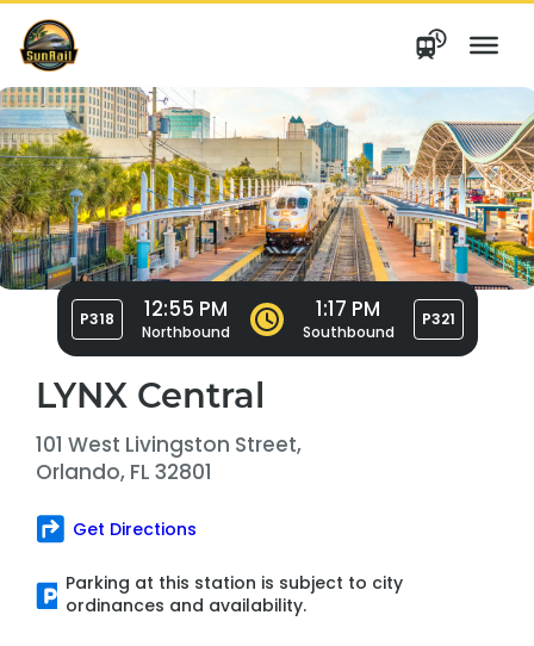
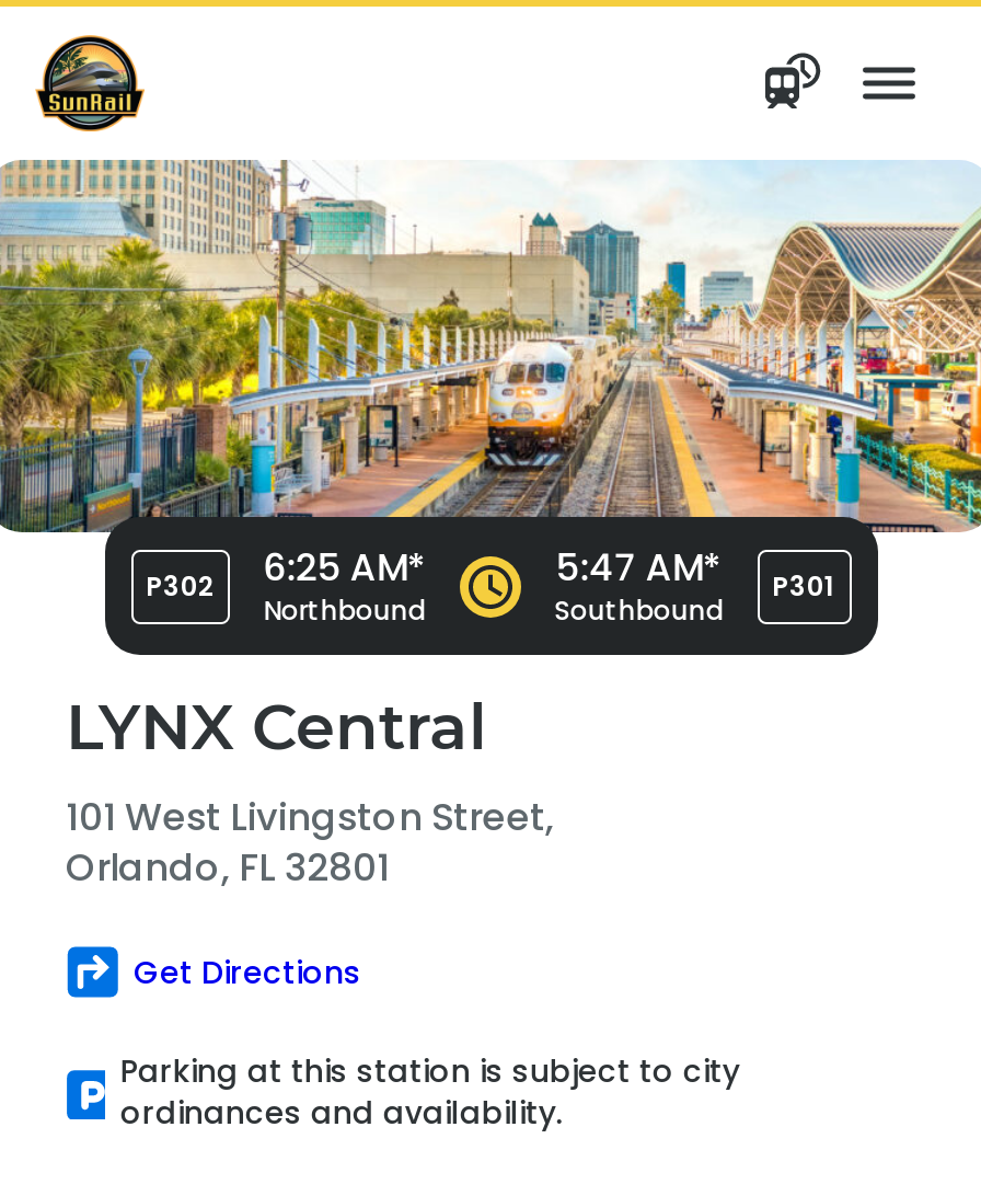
- P318
- 12:55 PM
+ P302
+ 6:25 AM*

- P321
- 1:17 PM
+ P301
+ 5:47 AM*
